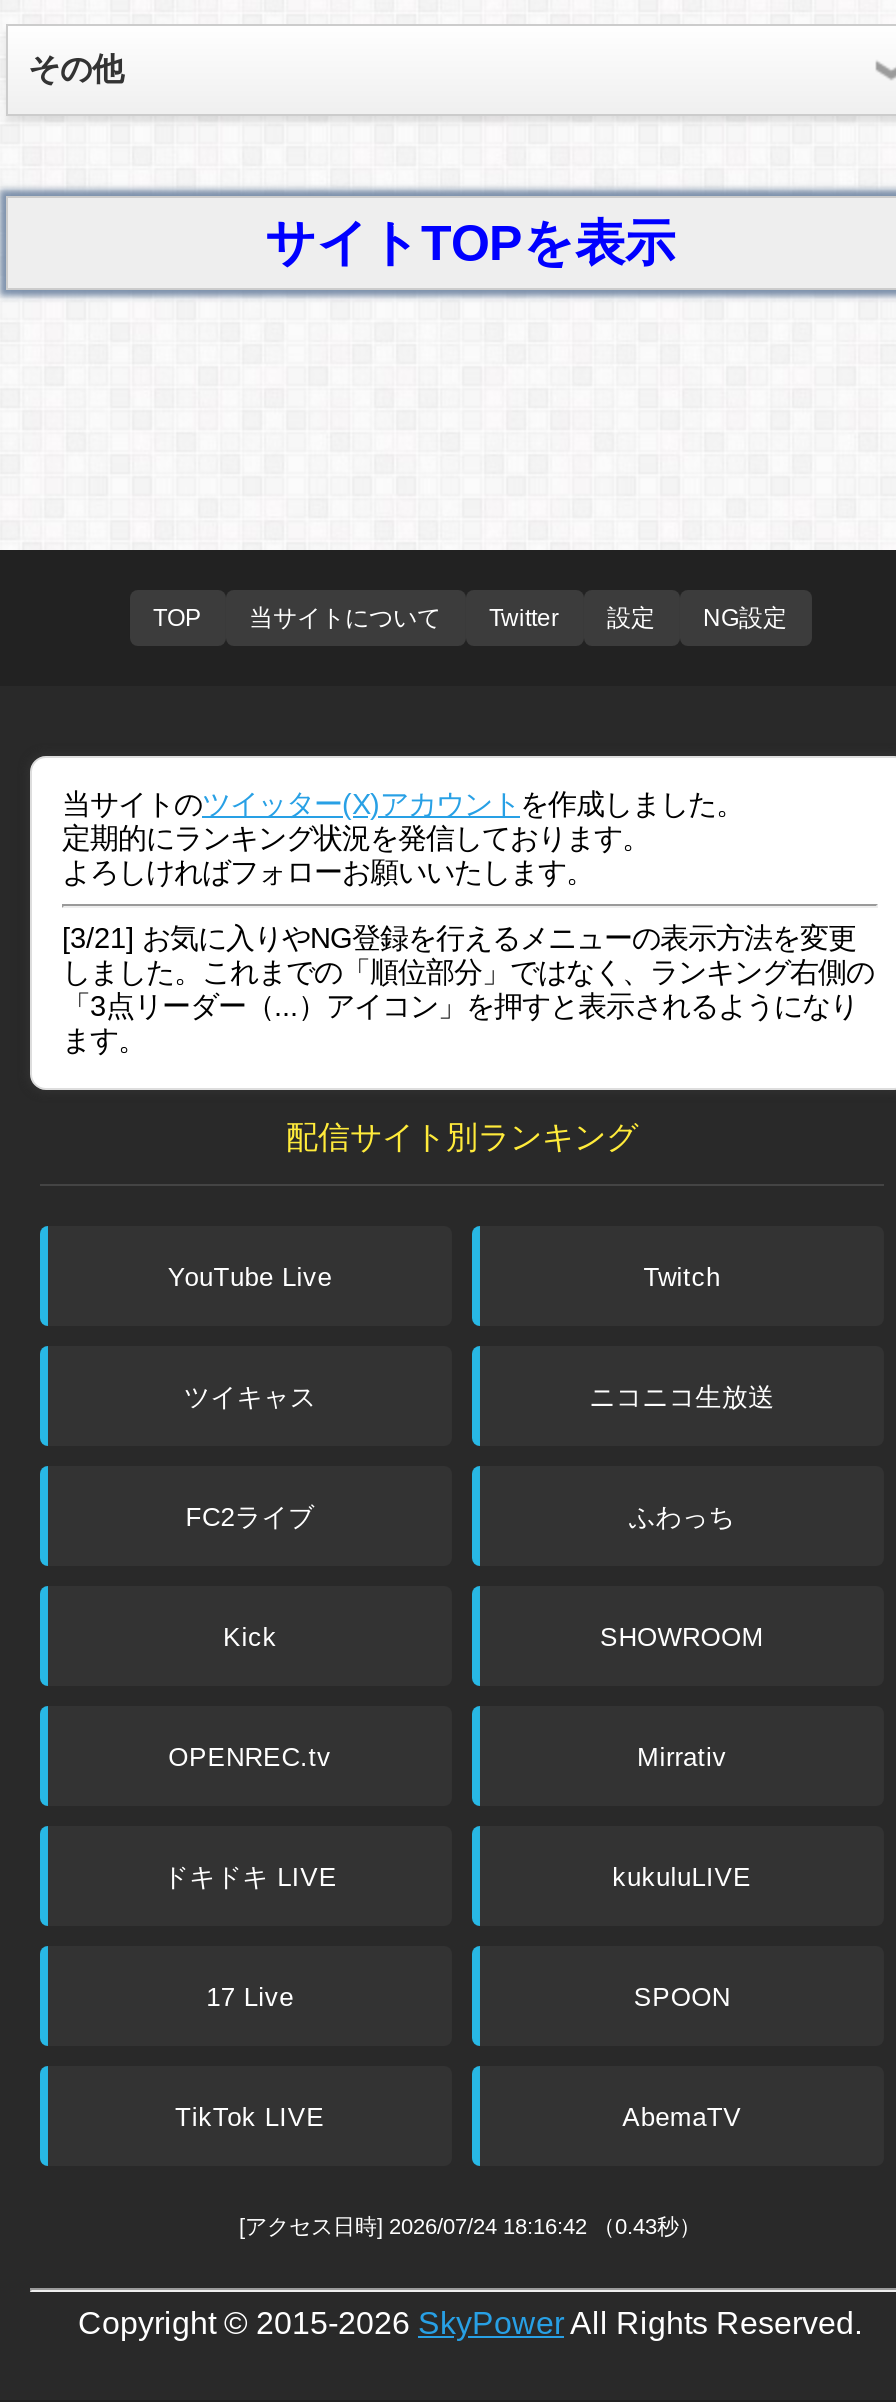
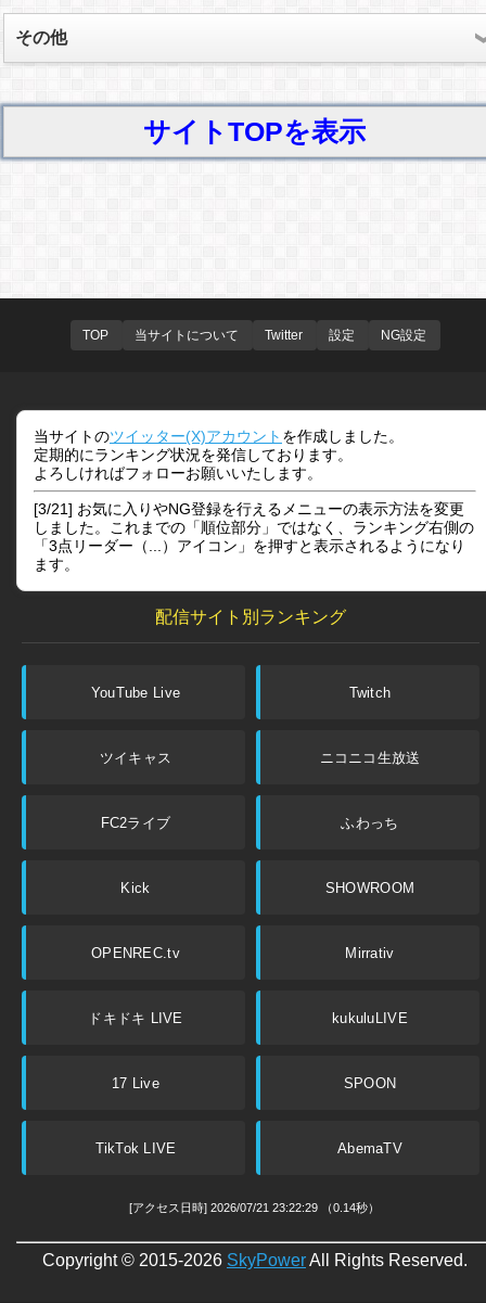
- [アクセス日時] 2026/07/24 18:16:42（0.43秒）
+ [アクセス日時] 2026/07/21 23:22:29（0.14秒）
